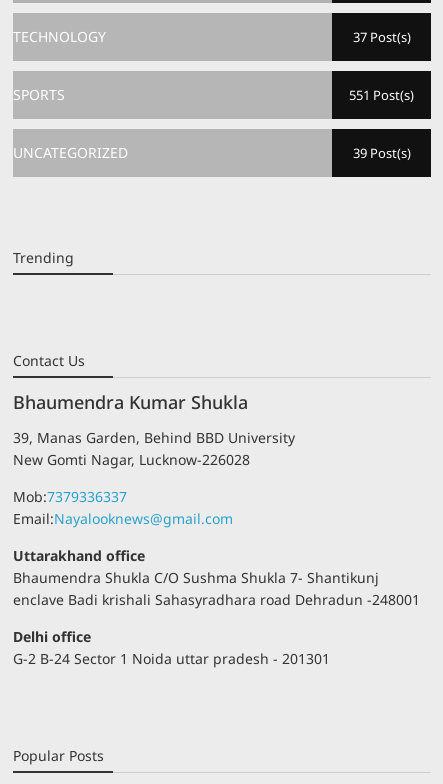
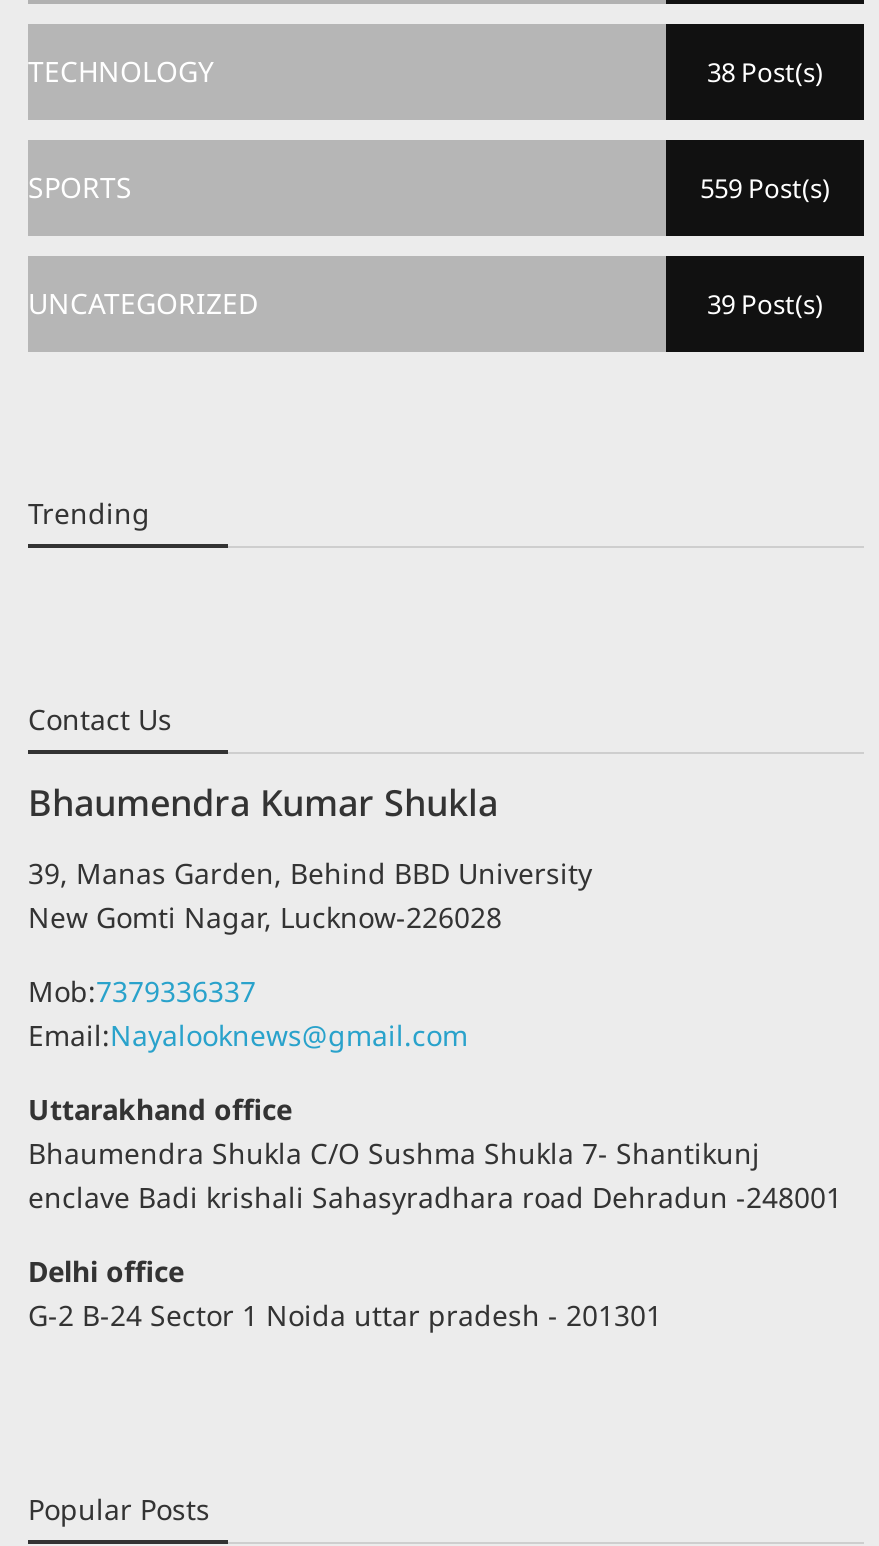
- 37 Post(s)
+ 38 Post(s)

- 551 Post(s)
+ 559 Post(s)
